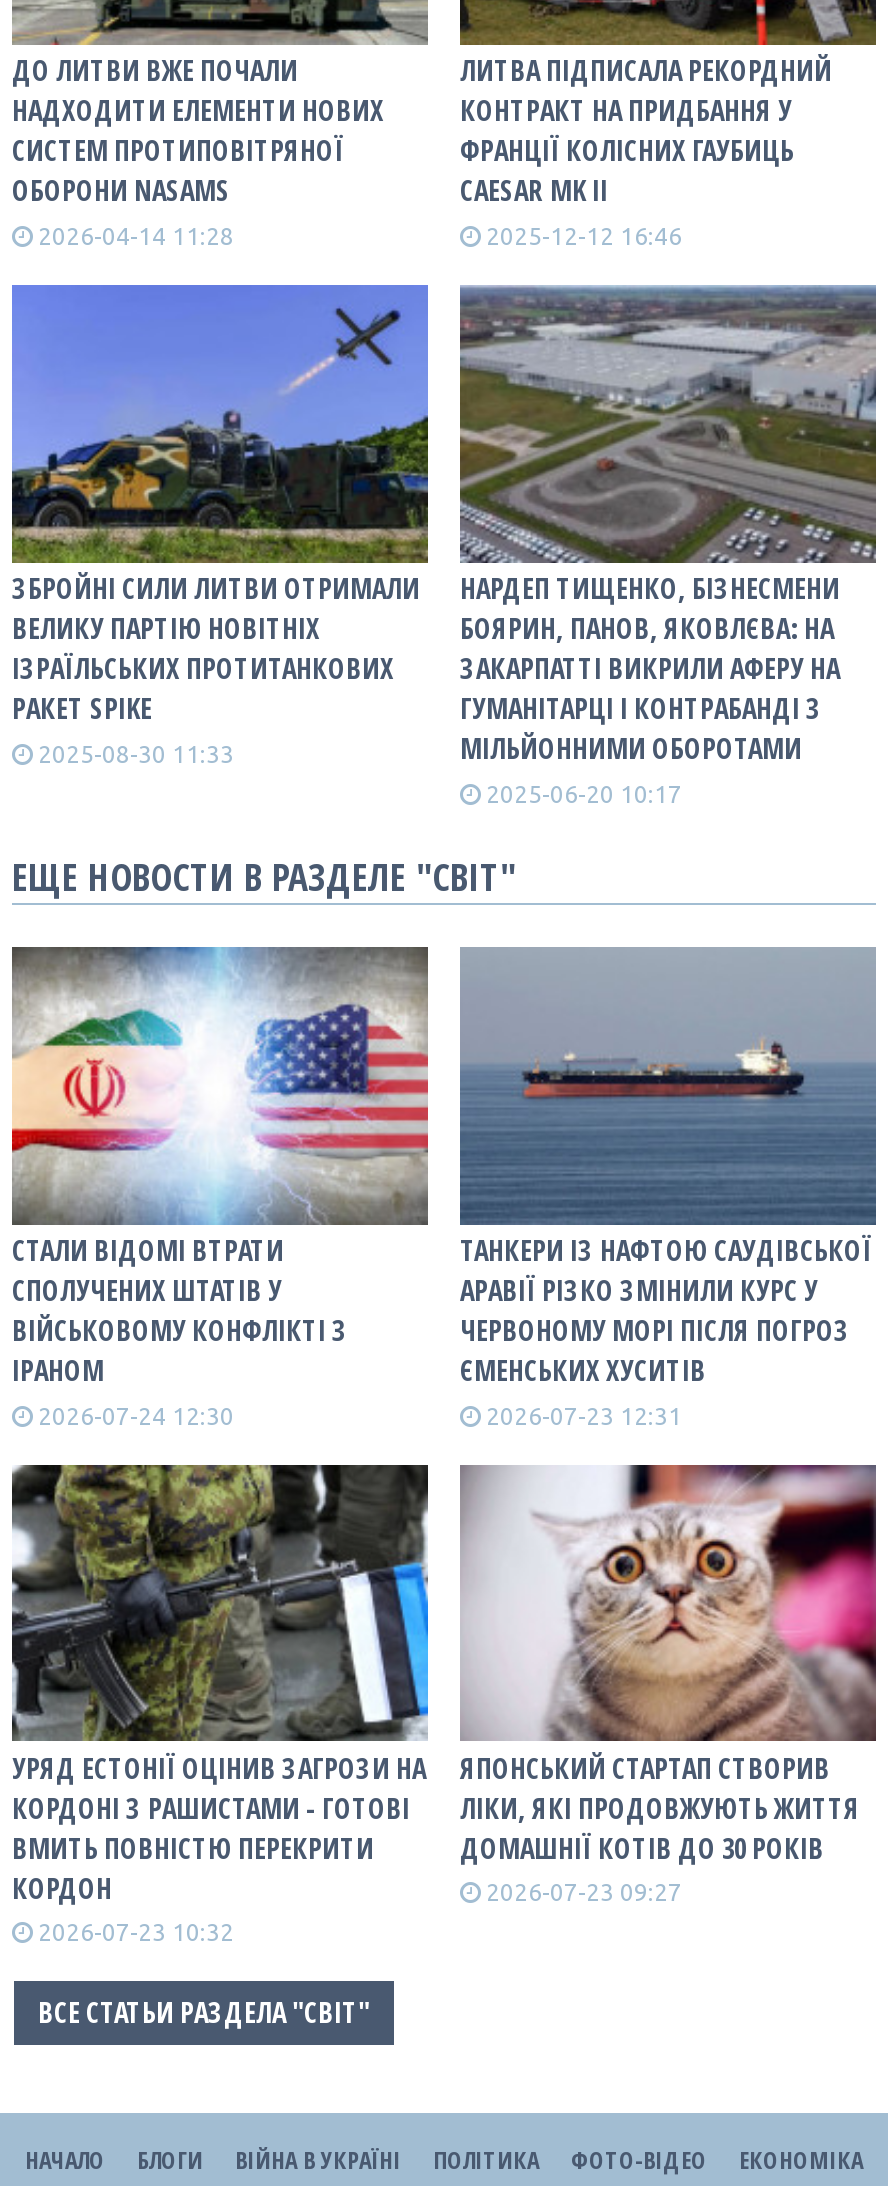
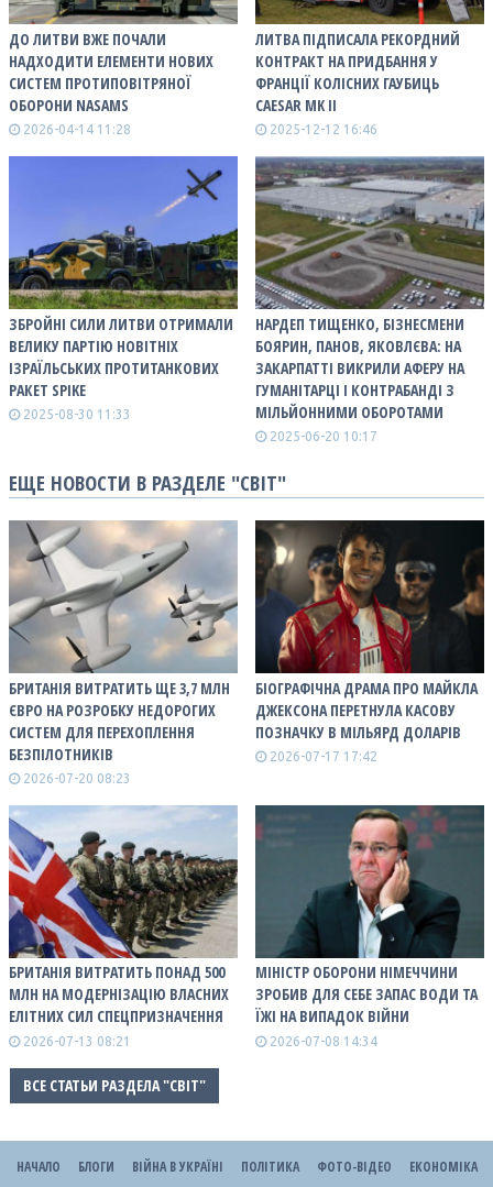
- [image]
- СТАЛИ ВІДОМІ ВТРАТИ
- СПОЛУЧЕНИХ ШТАТІВ У
- ВІЙСЬКОВОМУ КОНФЛІКТІ З
- ІРАНОМ
- 2026-07-24 12:30
+ [image]
+ БРИТАНІЯ ВИТРАТИТЬ ЩЕ 3,7 МЛН
+ ЄВРО НА РОЗРОБКУ НЕДОРОГИХ
+ СИСТЕМ ДЛЯ ПЕРЕХОПЛЕННЯ
+ БЕЗПІЛОТНИКІВ
+ 2026-07-20 08:23

- [image]
- ТАНКЕРИ ІЗ НАФТОЮ САУДІВСЬКОЇ
- АРАВІЇ РІЗКО ЗМІНИЛИ КУРС У
- ЧЕРВОНОМУ МОРІ ПІСЛЯ ПОГРОЗ
- ЄМЕНСЬКИХ ХУСИТІВ
- 2026-07-23 12:31
+ [image]
+ БІОГРАФІЧНА ДРАМА ПРО МАЙКЛА
+ ДЖЕКСОНА ПЕРЕТНУЛА КАСОВУ
+ ПОЗНАЧКУ В МІЛЬЯРД ДОЛАРІВ
+ 2026-07-17 17:42

- [image]
- УРЯД ЕСТОНІЇ ОЦІНИВ ЗАГРОЗИ НА
- КОРДОНІ З РАШИСТАМИ - ГОТОВІ
- ВМИТЬ ПОВНІСТЮ ПЕРЕКРИТИ
- КОРДОН
- 2026-07-23 10:32
+ [image]
+ БРИТАНІЯ ВИТРАТИТЬ ПОНАД 500
+ МЛН НА МОДЕРНІЗАЦІЮ ВЛАСНИХ
+ ЕЛІТНИХ СИЛ СПЕЦПРИЗНАЧЕННЯ
+ 2026-07-13 08:21

- [image]
- ЯПОНСЬКИЙ СТАРТАП СТВОРИВ
- ЛІКИ, ЯКІ ПРОДОВЖУЮТЬ ЖИТТЯ
- ДОМАШНІЇ КОТІВ ДО 30 РОКІВ
- 2026-07-23 09:27
+ [image]
+ МІНІСТР ОБОРОНИ НІМЕЧЧИНИ
+ ЗРОБИВ ДЛЯ СЕБЕ ЗАПАС ВОДИ ТА
+ ЇЖІ НА ВИПАДОК ВІЙНИ
+ 2026-07-08 14:34
